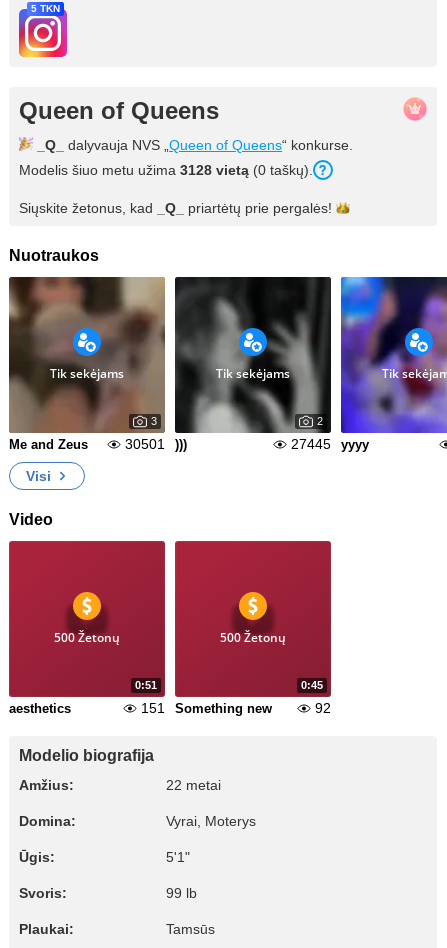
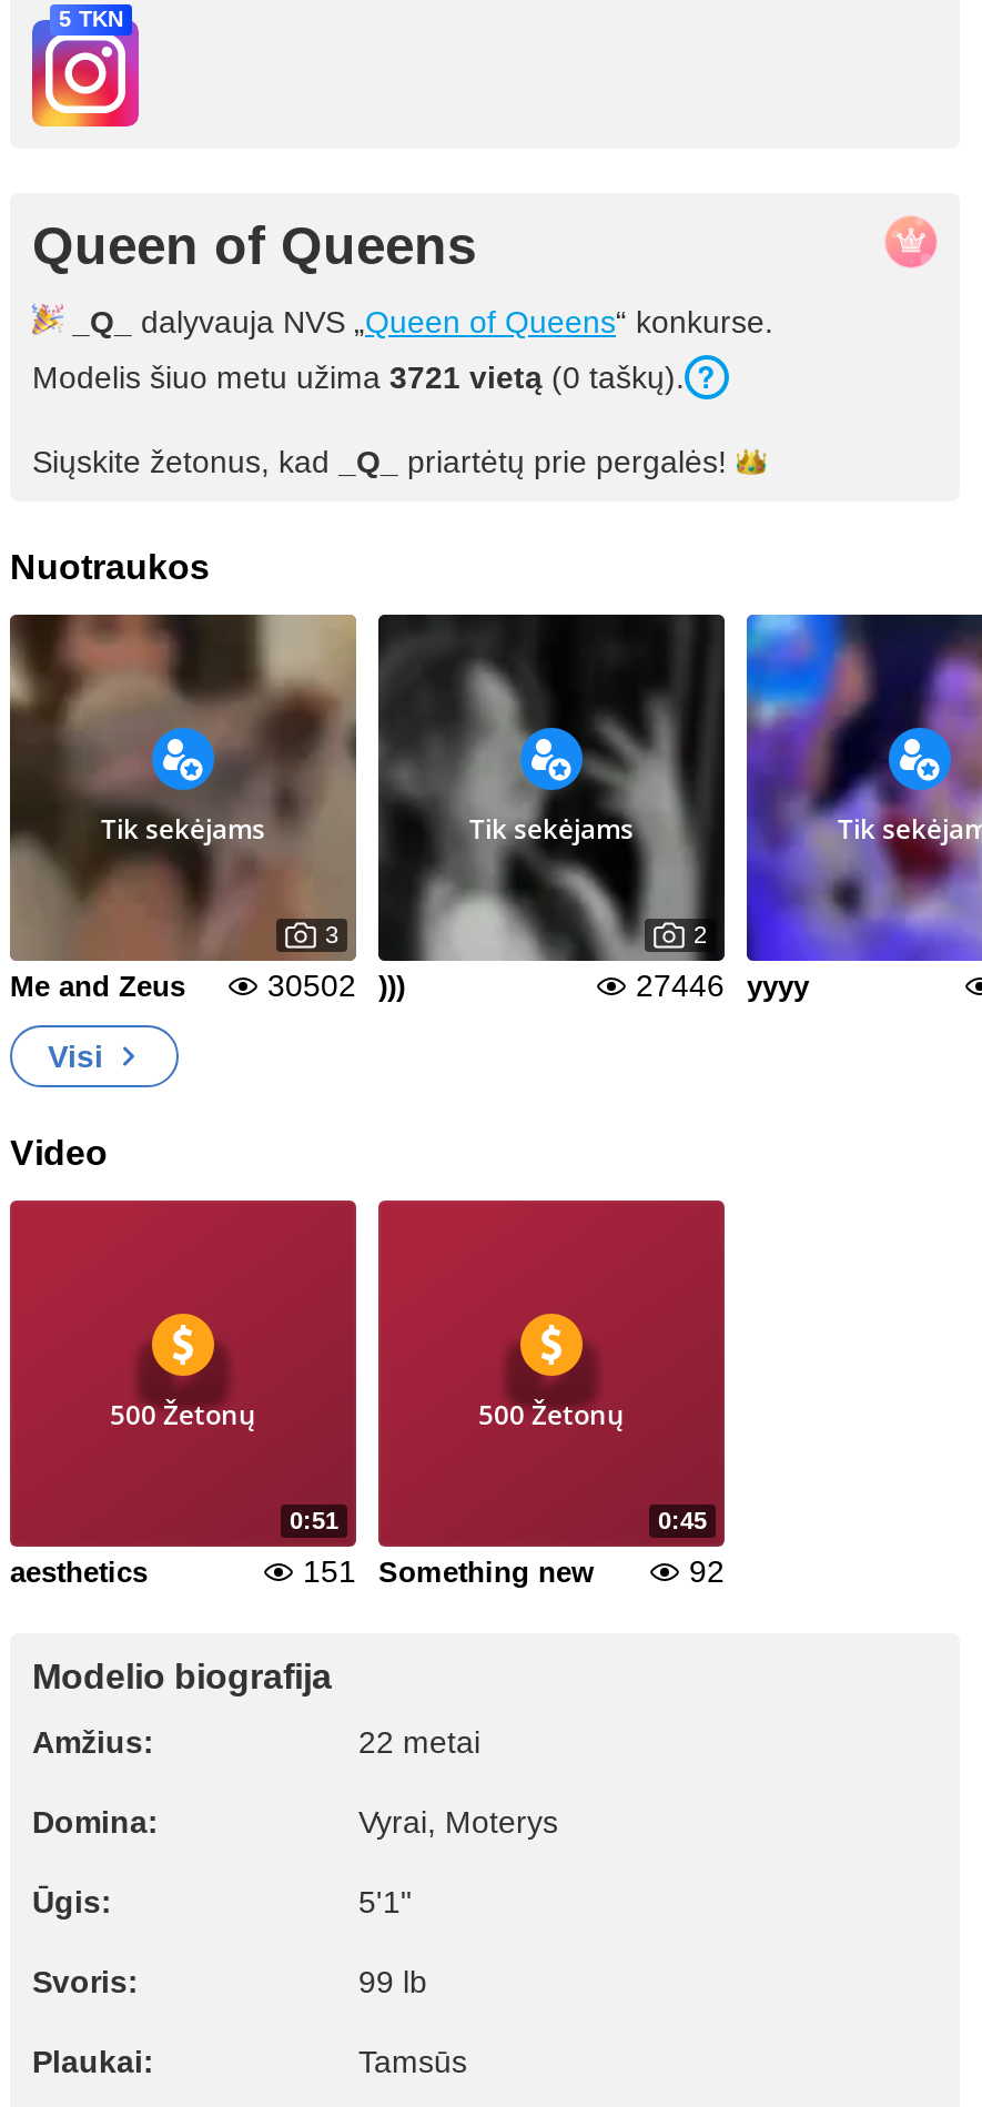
- Modelis šiuo metu užima 3128 vietą (0 taškų).
+ Modelis šiuo metu užima 3721 vietą (0 taškų).

- 30501
+ 30502

- 27445 yyyy
+ 27446 yyyy
